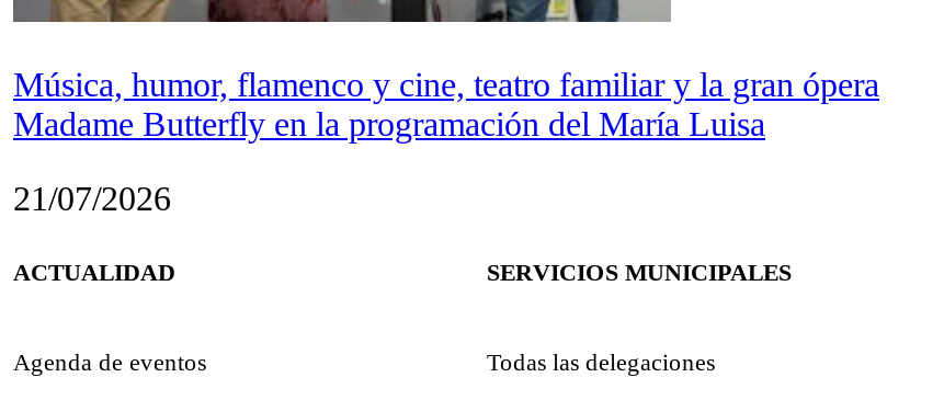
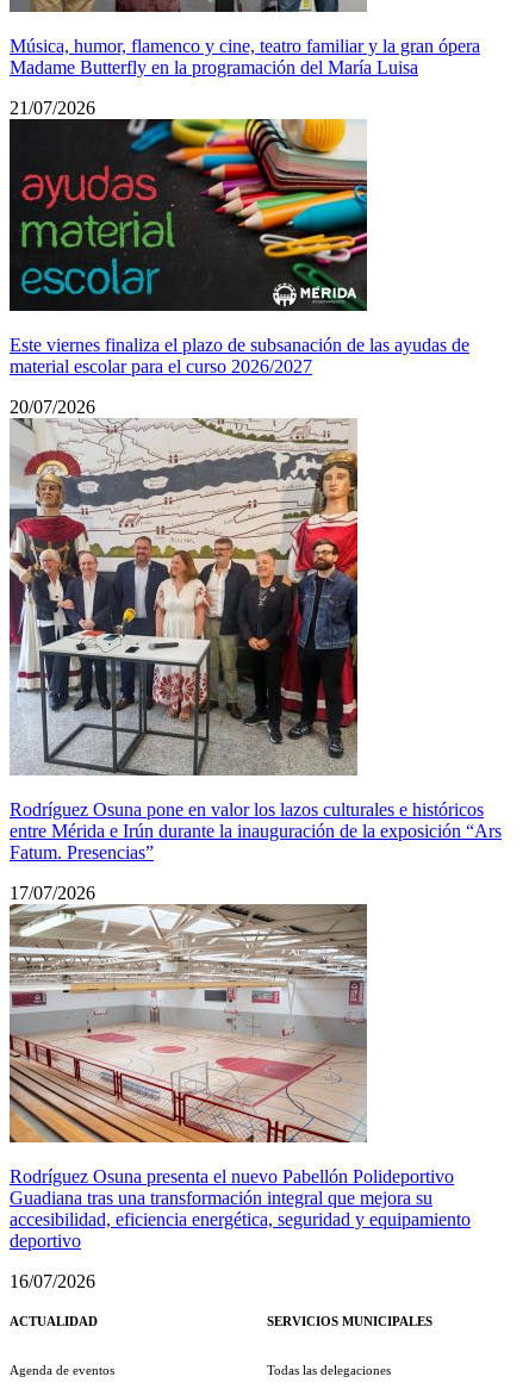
+ [image]
+ Rodríguez Osuna presenta el nuevo Pabellón Polideportivo
+ Guadiana tras una transformación integral que mejora su
+ accesibilidad, eficiencia energética, seguridad y equipamiento
+ deportivo
+ 16/07/2026

+ [image]
+ Este viernes finaliza el plazo de subsanación de las ayudas de
+ material escolar para el curso 2026/2027
+ 20/07/2026

+ [image]
+ Rodríguez Osuna pone en valor los lazos culturales e históricos
+ entre Mérida e Irún durante la inauguración de la exposición “Ars
+ Fatum. Presencias”
+ 17/07/2026
